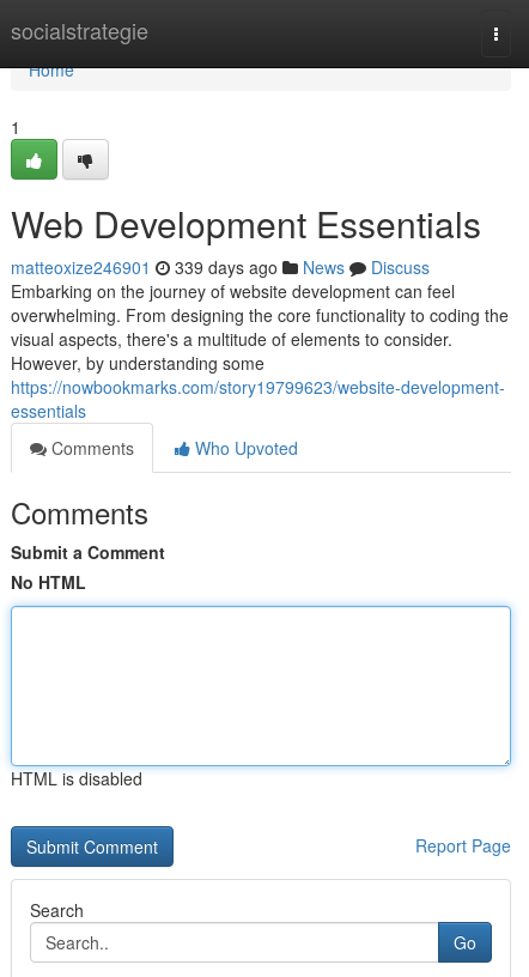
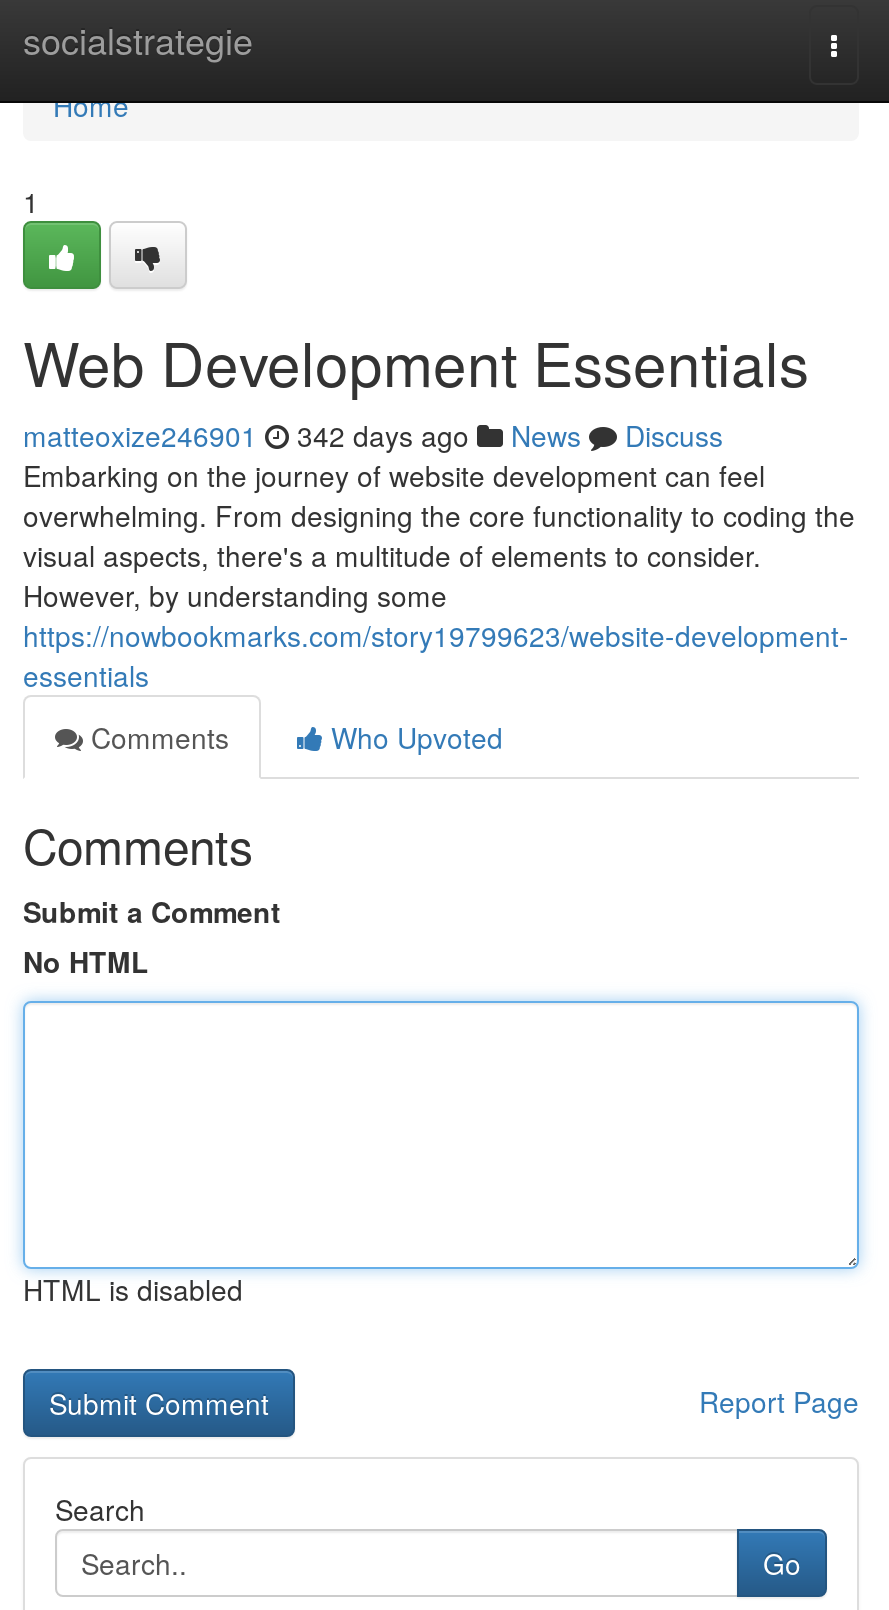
- matteoxize246901 339 days ago News Discuss
+ matteoxize246901 342 days ago News Discuss
